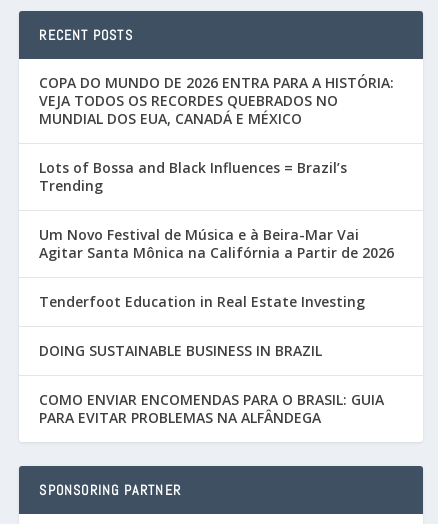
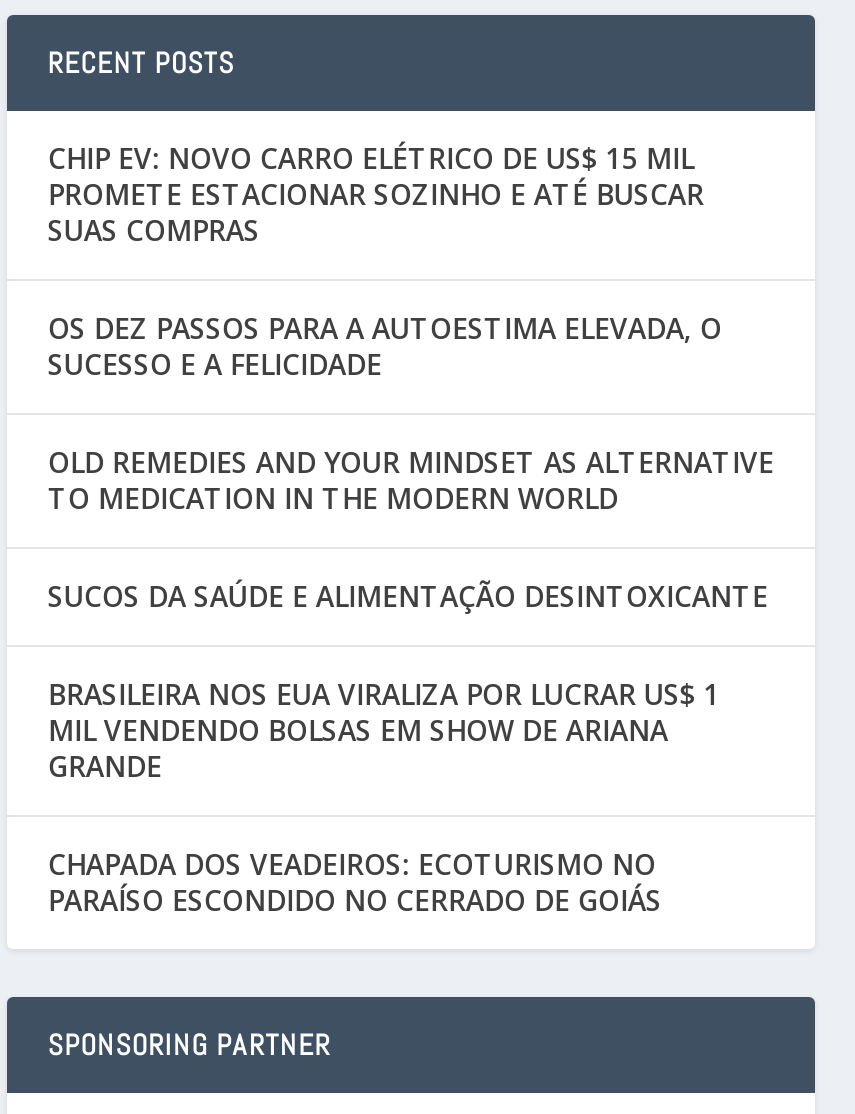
- COPA DO MUNDO DE 2026 ENTRA PARA A HISTÓRIA:
- VEJA TODOS OS RECORDES QUEBRADOS NO
- MUNDIAL DOS EUA, CANADÁ E MÉXICO
+ CHIP EV: NOVO CARRO ELÉTRICO DE US$ 15 MIL
+ PROMETE ESTACIONAR SOZINHO E ATÉ BUSCAR
+ SUAS COMPRAS

- Lots of Bossa and Black Influences = Brazil’s
- Trending
+ OS DEZ PASSOS PARA A AUTOESTIMA ELEVADA, O
+ SUCESSO E A FELICIDADE

- Um Novo Festival de Música e à Beira-Mar Vai
- Agitar Santa Mônica na Califórnia a Partir de 2026
+ OLD REMEDIES AND YOUR MINDSET AS ALTERNATIVE
+ TO MEDICATION IN THE MODERN WORLD

- Tenderfoot Education in Real Estate Investing
+ SUCOS DA SAÚDE E ALIMENTAÇÃO DESINTOXICANTE

- DOING SUSTAINABLE BUSINESS IN BRAZIL
+ BRASILEIRA NOS EUA VIRALIZA POR LUCRAR US$ 1
+ MIL VENDENDO BOLSAS EM SHOW DE ARIANA
+ GRANDE

- COMO ENVIAR ENCOMENDAS PARA O BRASIL: GUIA
- PARA EVITAR PROBLEMAS NA ALFÂNDEGA
+ CHAPADA DOS VEADEIROS: ECOTURISMO NO
+ PARAÍSO ESCONDIDO NO CERRADO DE GOIÁS
